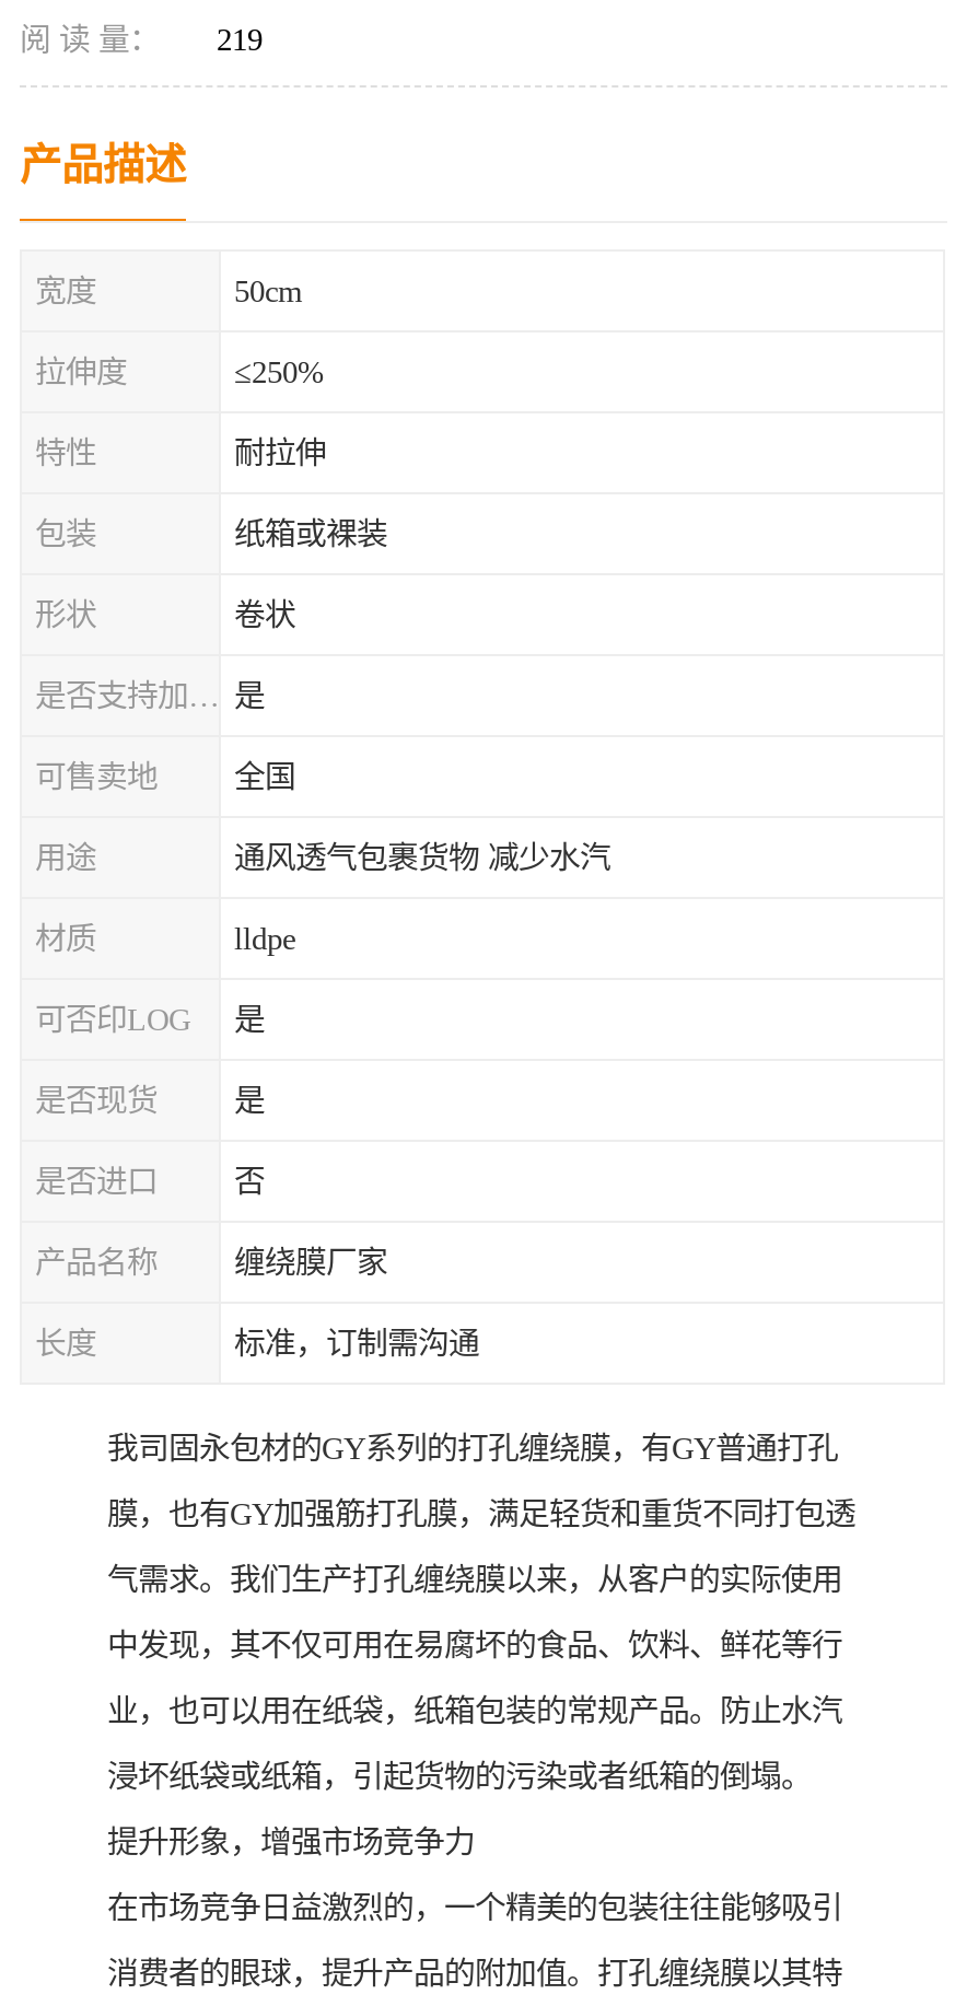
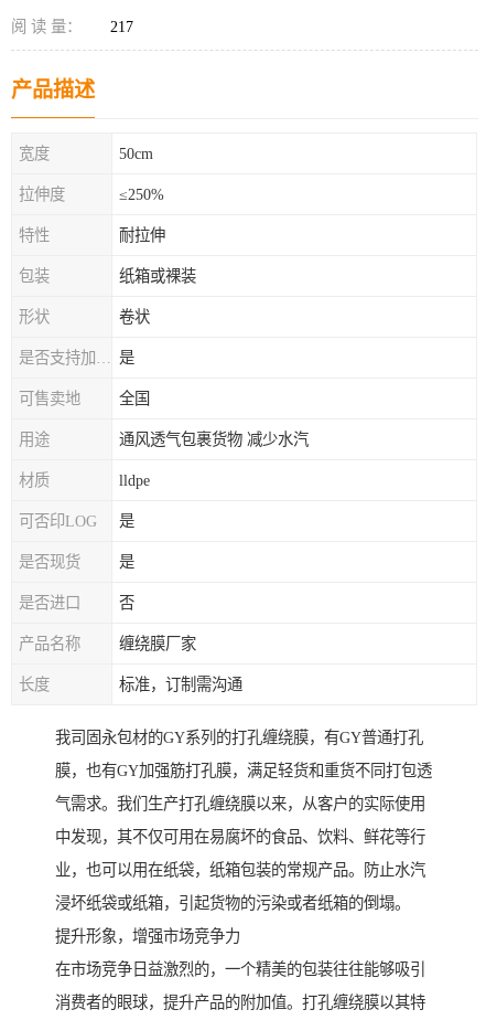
- 阅 读 量： 219
+ 阅 读 量： 217
